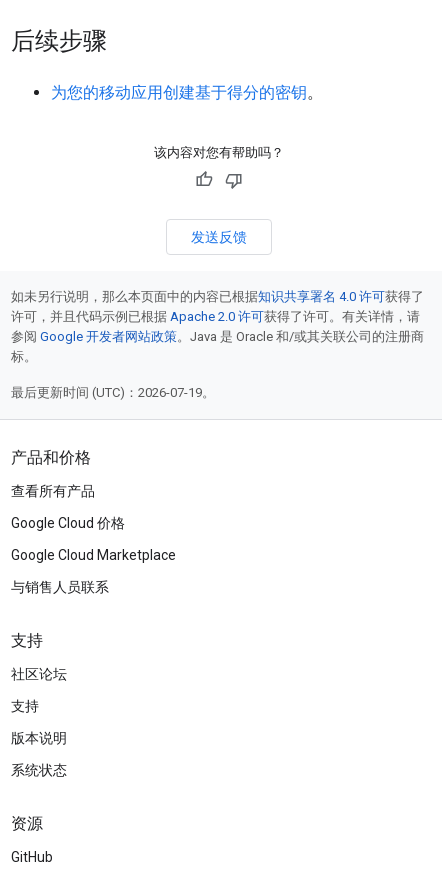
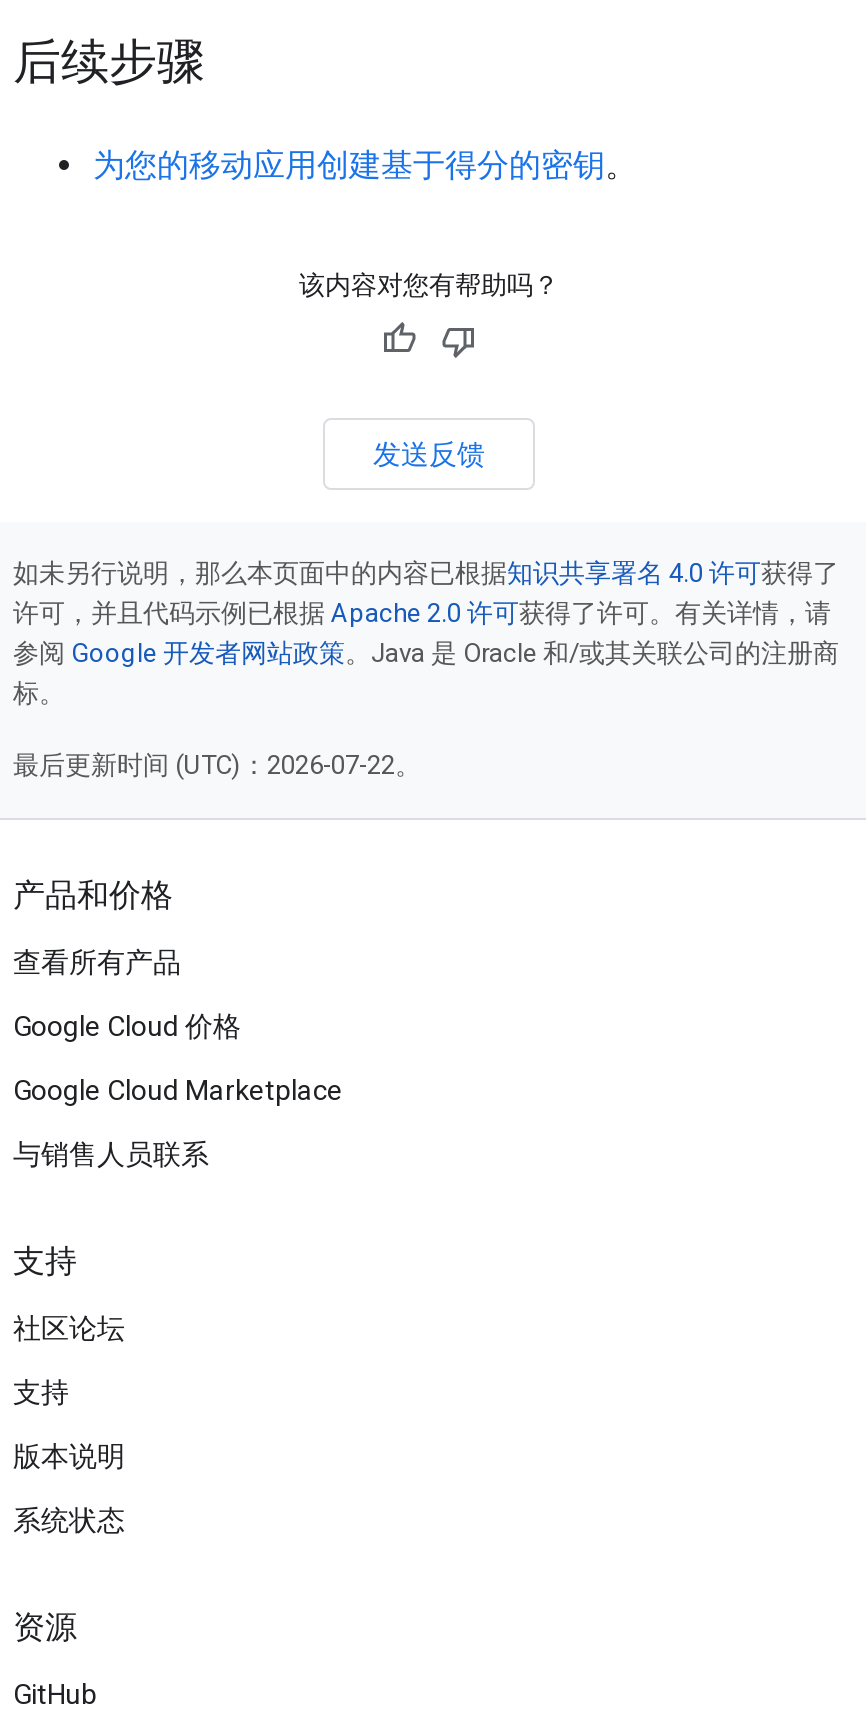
- 最后更新时间 (UTC)：2026-07-19。
+ 最后更新时间 (UTC)：2026-07-22。
